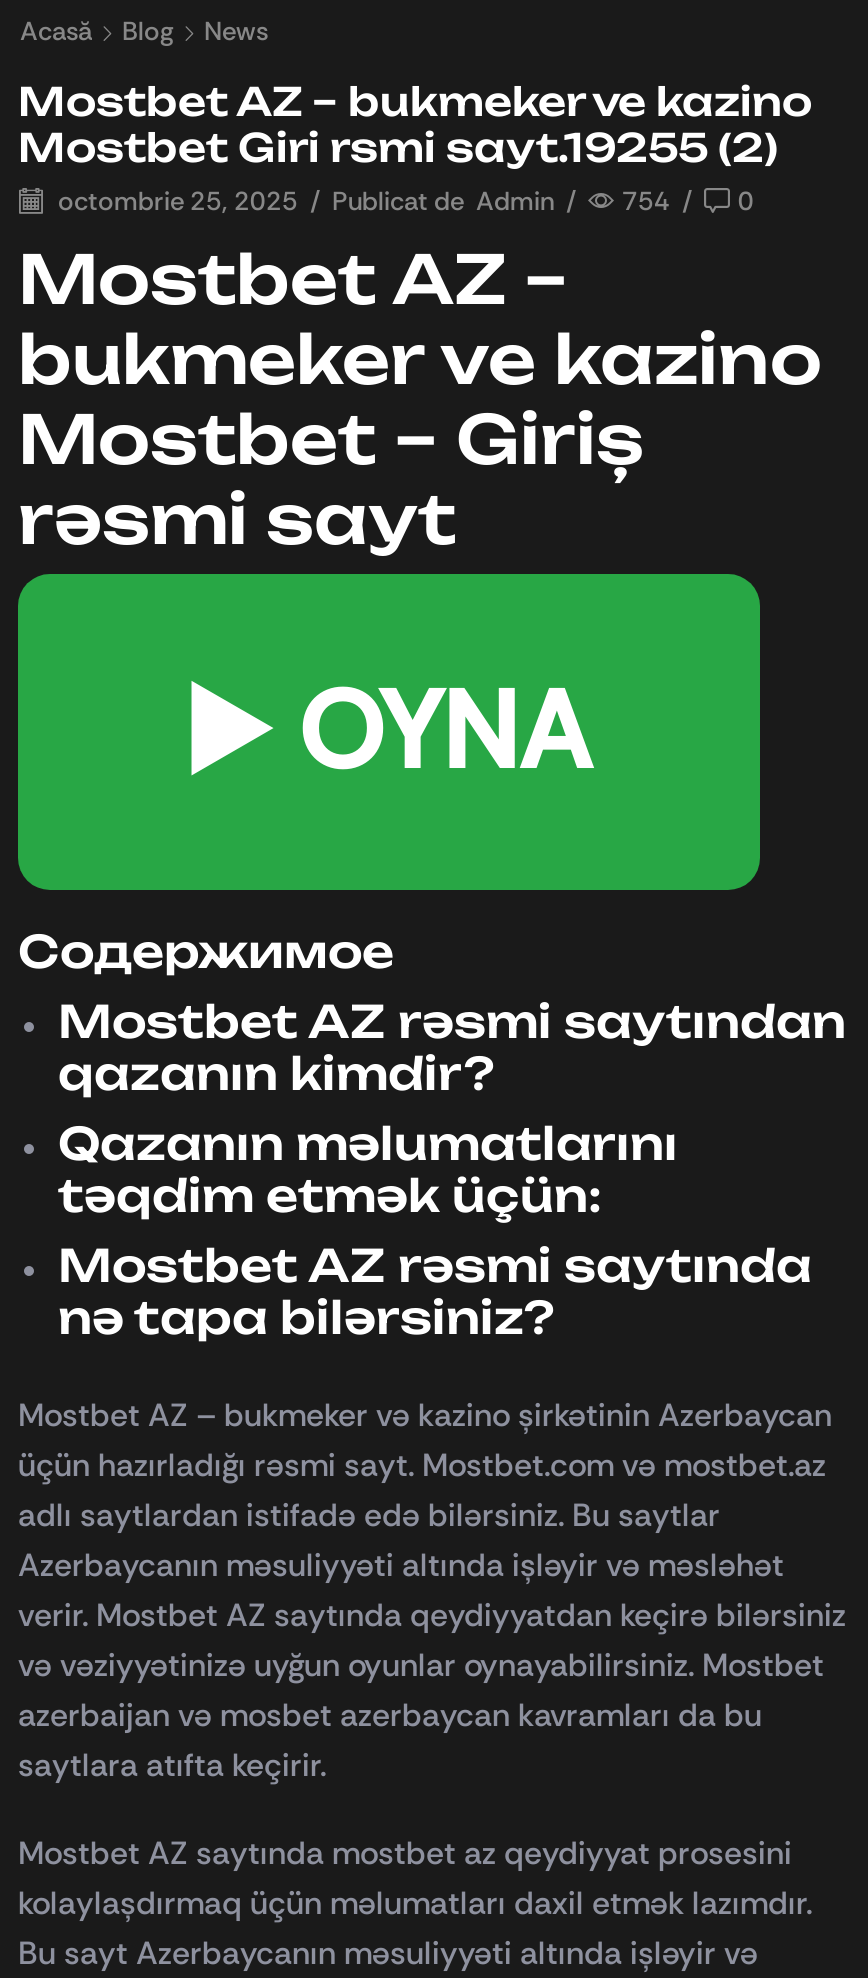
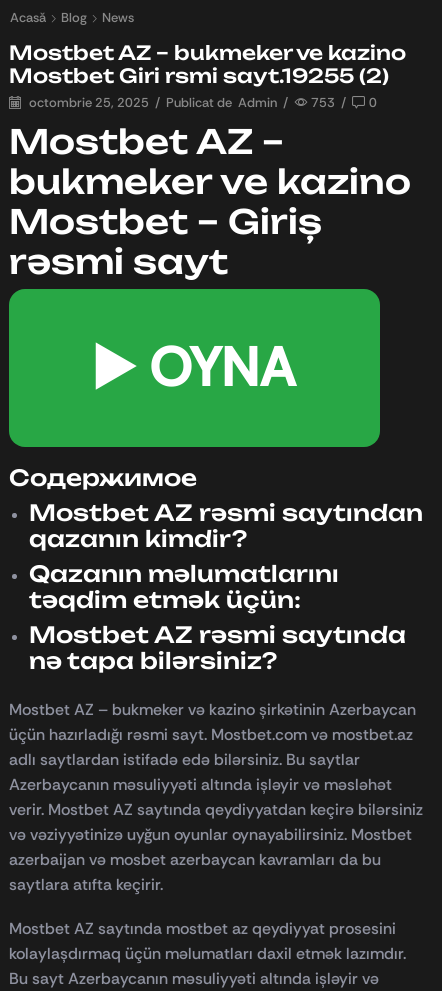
- octombrie 25, 2025 / Publicat de Admin / 754 / 0
+ octombrie 25, 2025 / Publicat de Admin / 753 / 0
